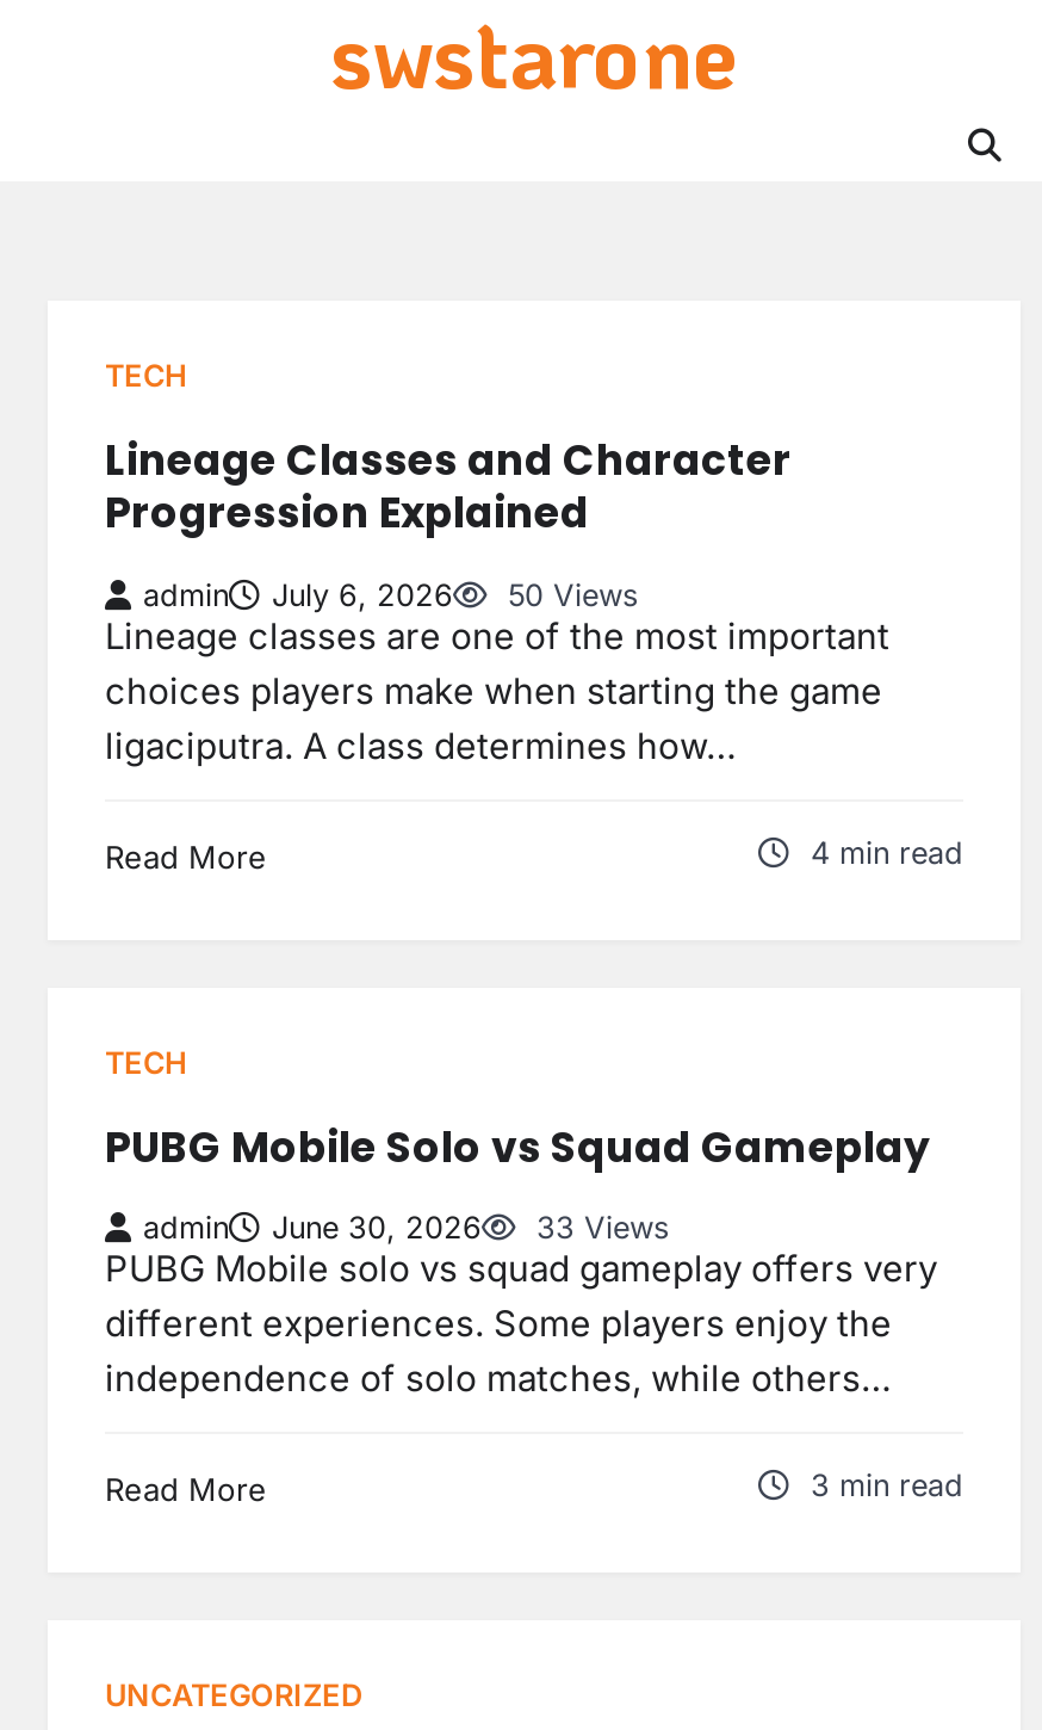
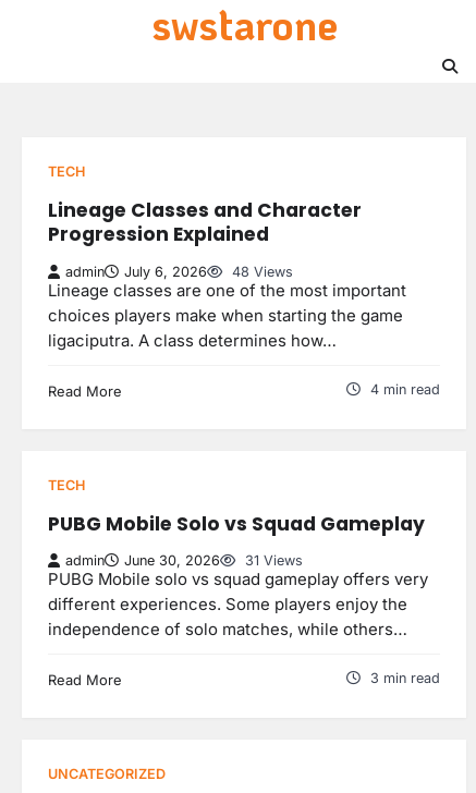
- admin July 6, 2026 50 Views
+ admin July 6, 2026 48 Views

- admin June 30, 2026 33 Views
+ admin June 30, 2026 31 Views
